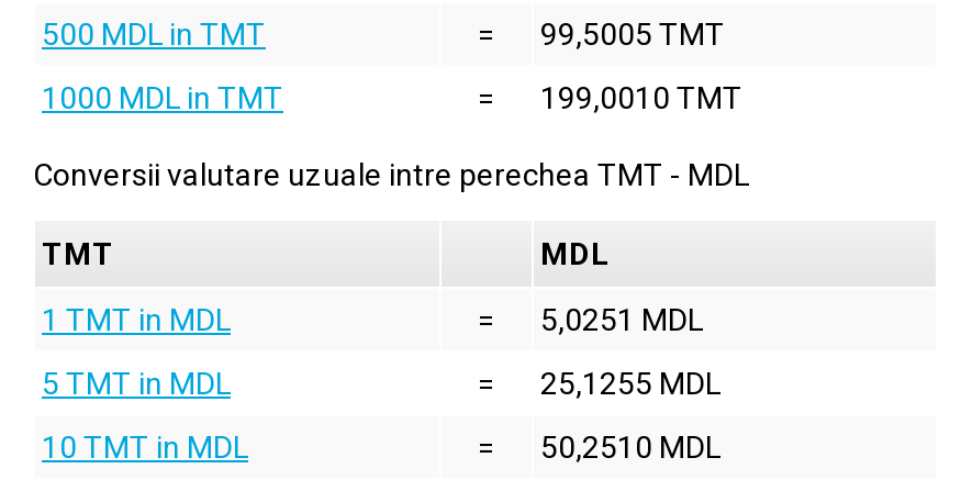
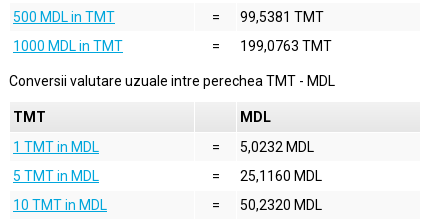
- 99,5005 TMT
+ 99,5381 TMT

- 199,0010 TMT
+ 199,0763 TMT

- 5,0251 MDL
+ 5,0232 MDL

- 25,1255 MDL
+ 25,1160 MDL

- 50,2510 MDL
+ 50,2320 MDL
